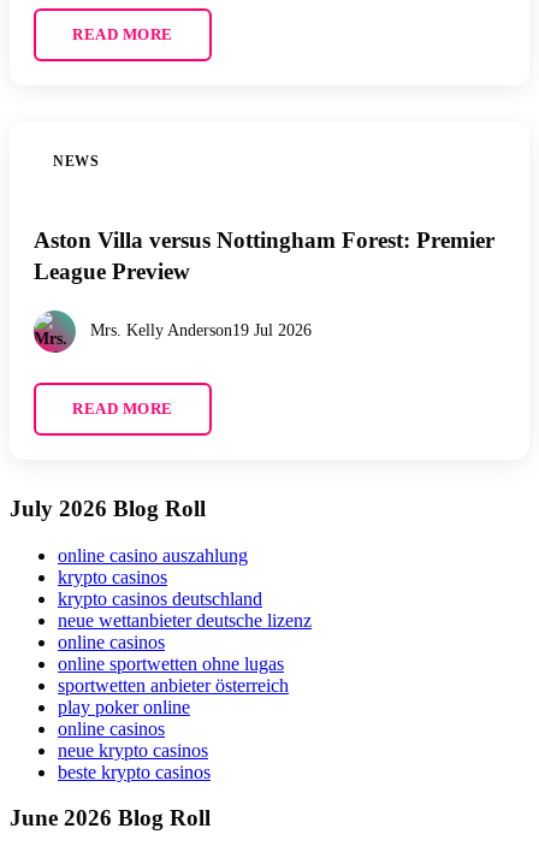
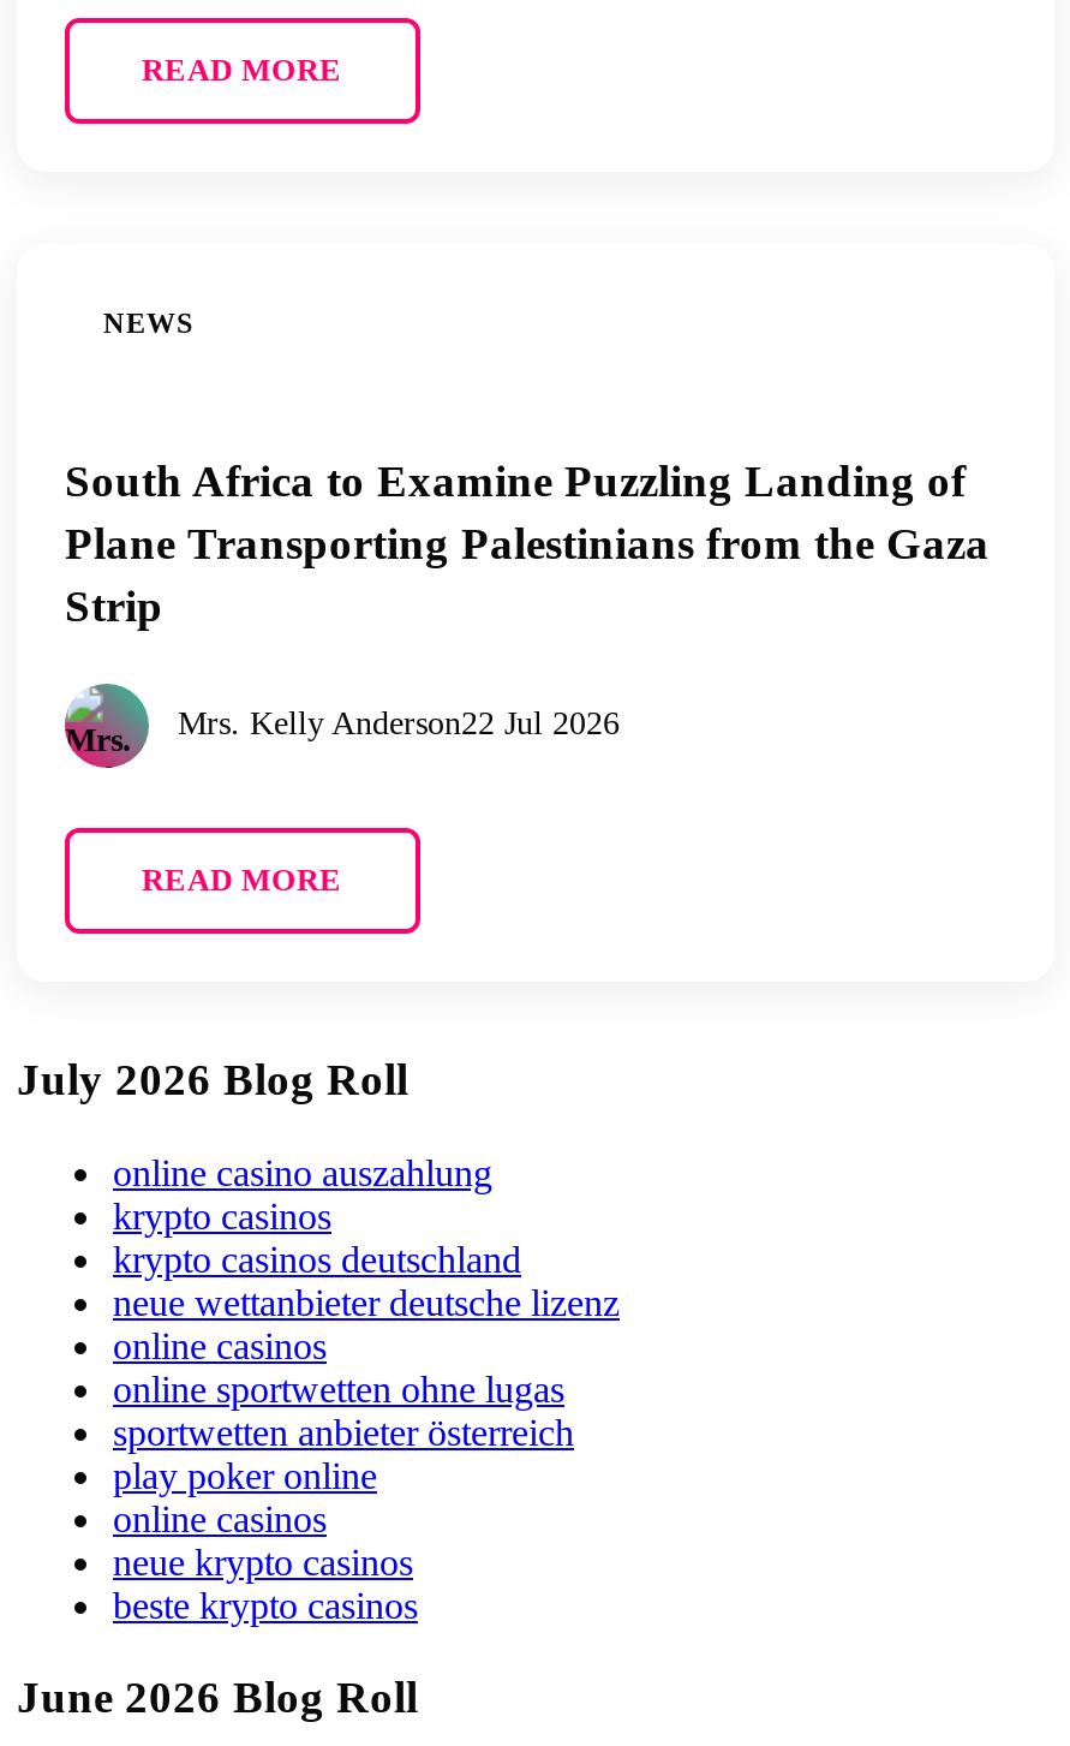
- Aston Villa versus Nottingham Forest: Premier
- League Preview
+ South Africa to Examine Puzzling Landing of
+ Plane Transporting Palestinians from the Gaza
+ Strip

- Mrs. Kelly Anderson19 Jul 2026
+ Mrs. Kelly Anderson22 Jul 2026
